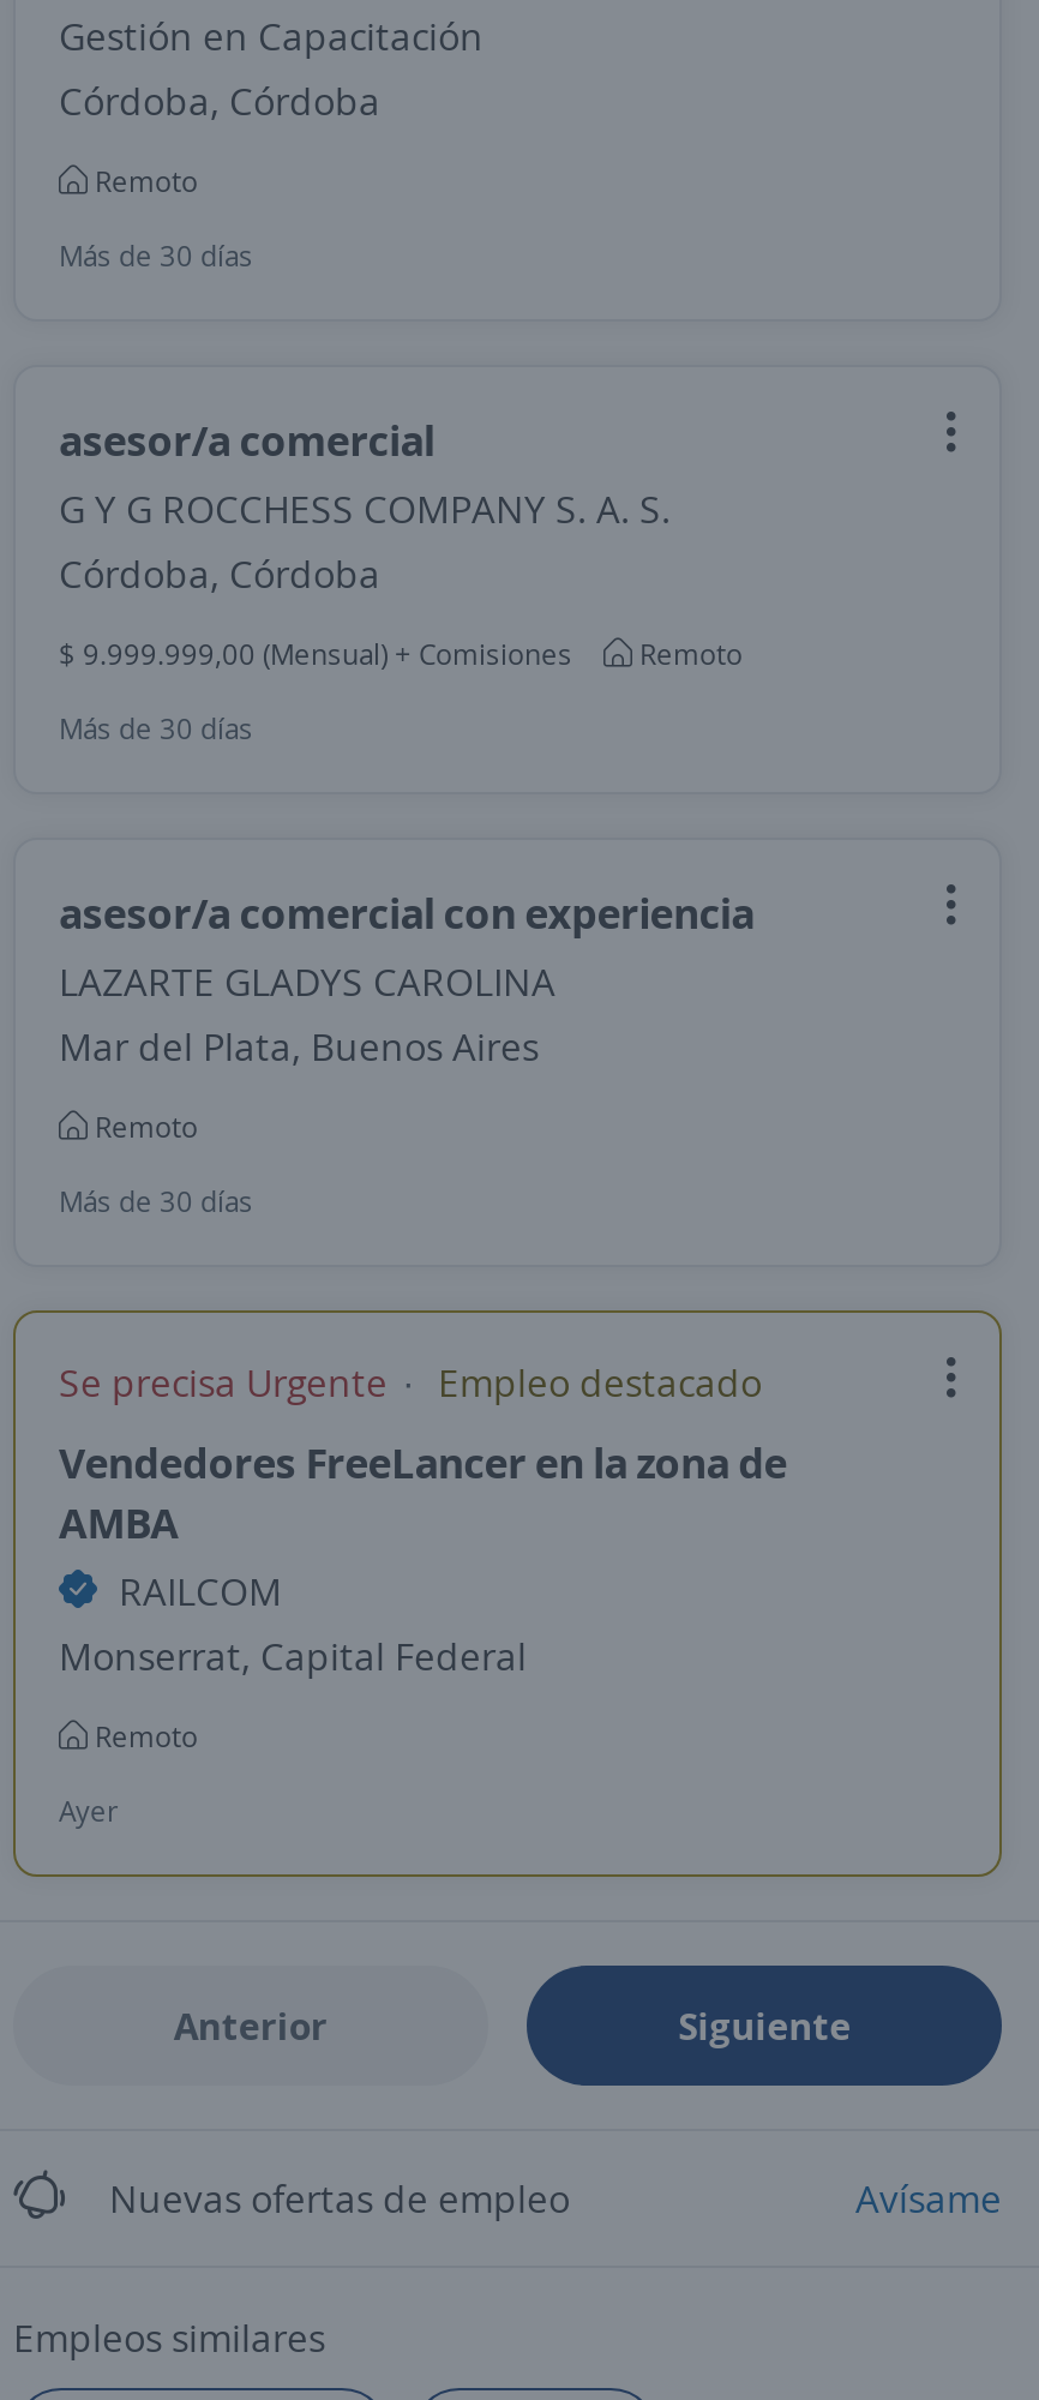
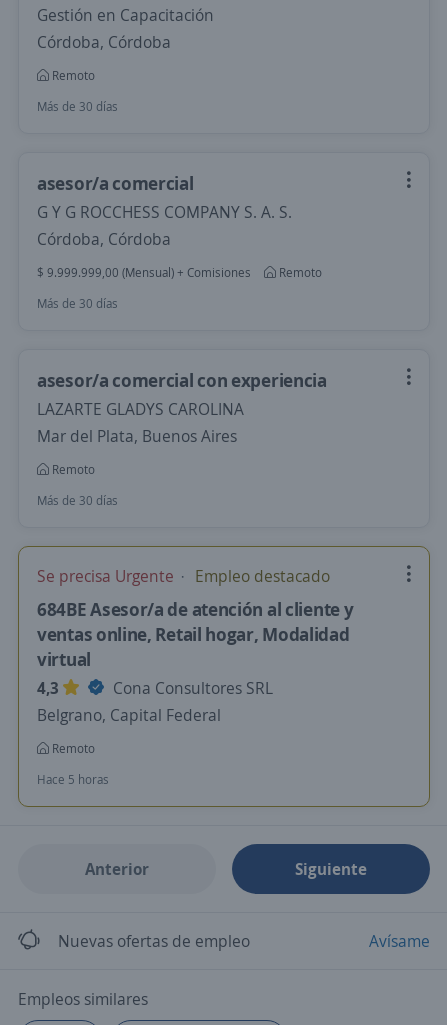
- Vendedores FreeLancer en la zona de
- AMBA
- RAILCOM
- Monserrat, Capital Federal
+ 684BE Asesor/a de atención al cliente y
+ ventas online, Retail hogar, Modalidad
+ virtual
+ 4,3
+ Cona Consultores SRL
+ Belgrano, Capital Federal

- Ayer
+ Hace 5 horas
